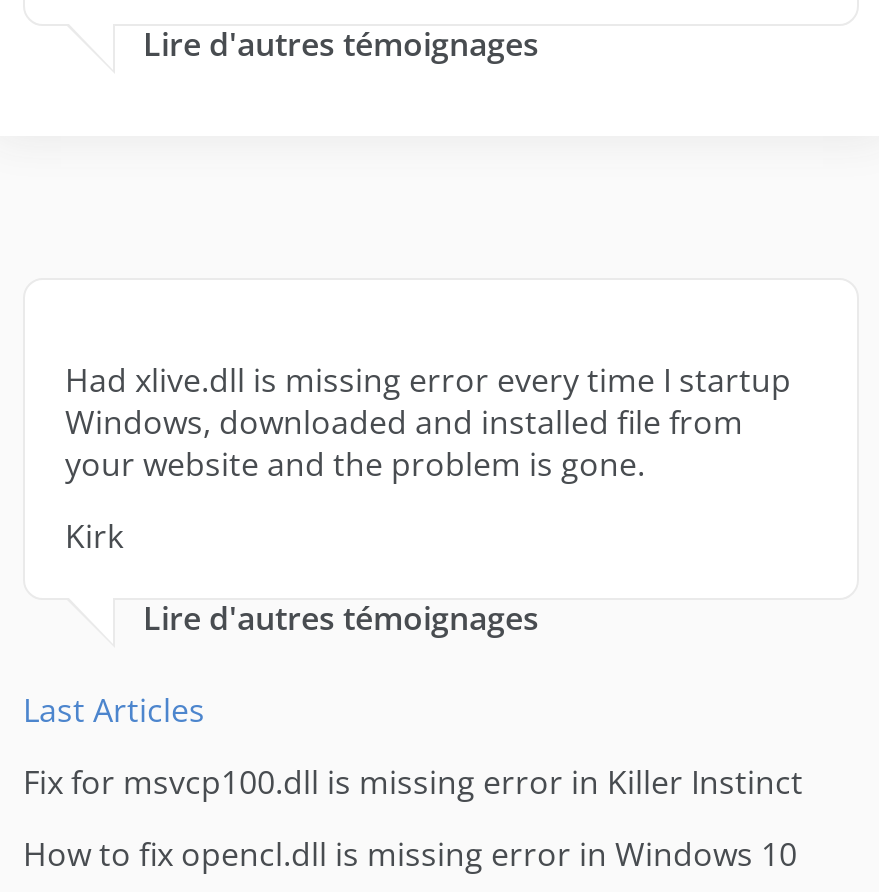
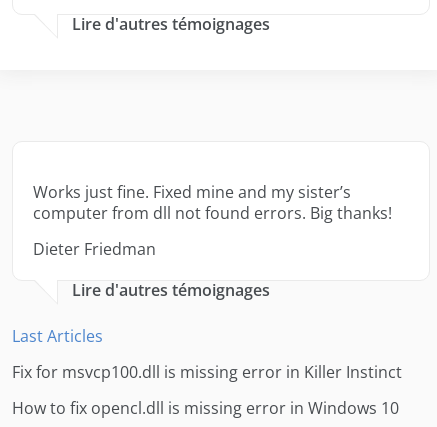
- Had xlive.dll is missing error every time I startup
- Windows, downloaded and installed file from
- your website and the problem is gone.
+ Works just fine. Fixed mine and my sister’s
+ computer from dll not found errors. Big thanks!

- Kirk
+ Dieter Friedman
